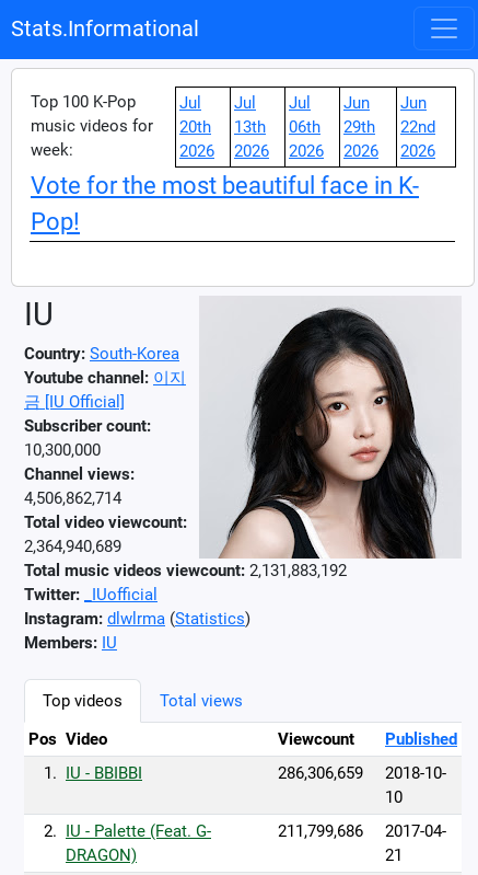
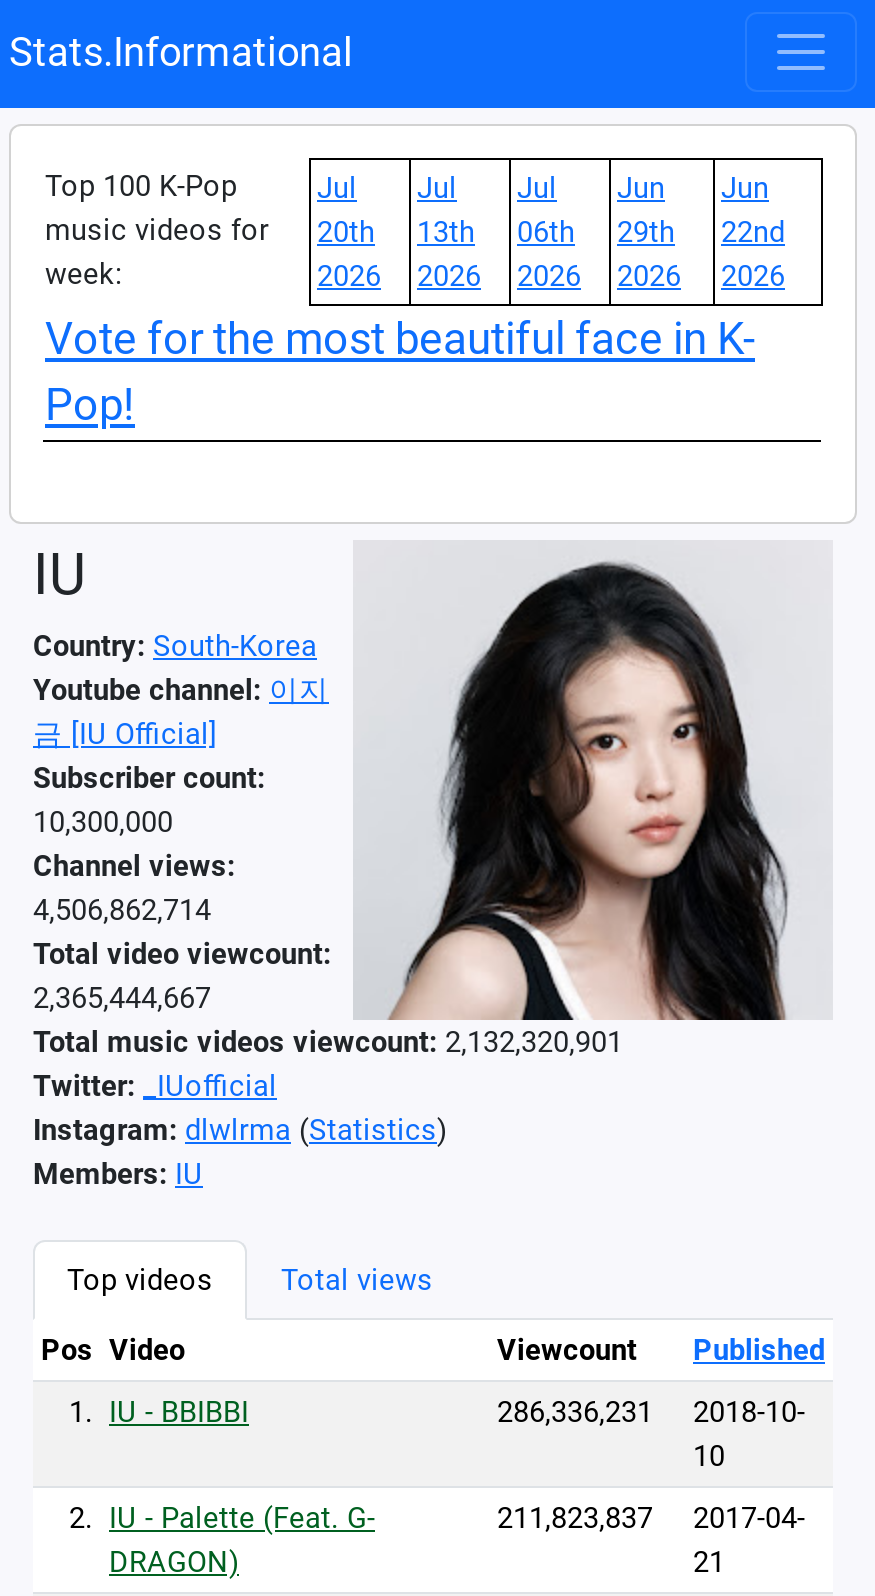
- 2,364,940,689
+ 2,365,444,667

- Total music videos viewcount: 2,131,883,192
+ Total music videos viewcount: 2,132,320,901

- 286,306,659 2018-10-
+ 286,336,231 2018-10-

- 211,799,686 2017-04-
+ 211,823,837 2017-04-
